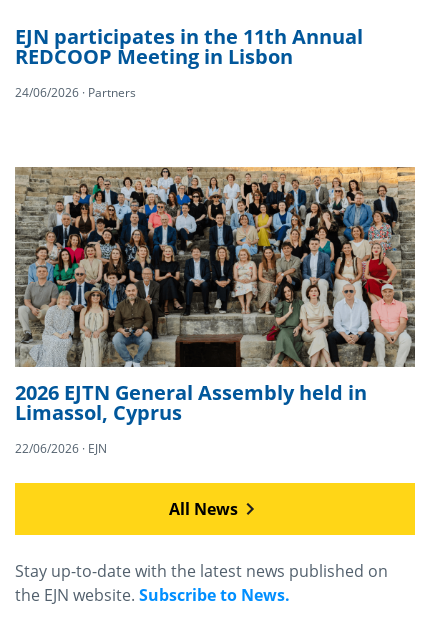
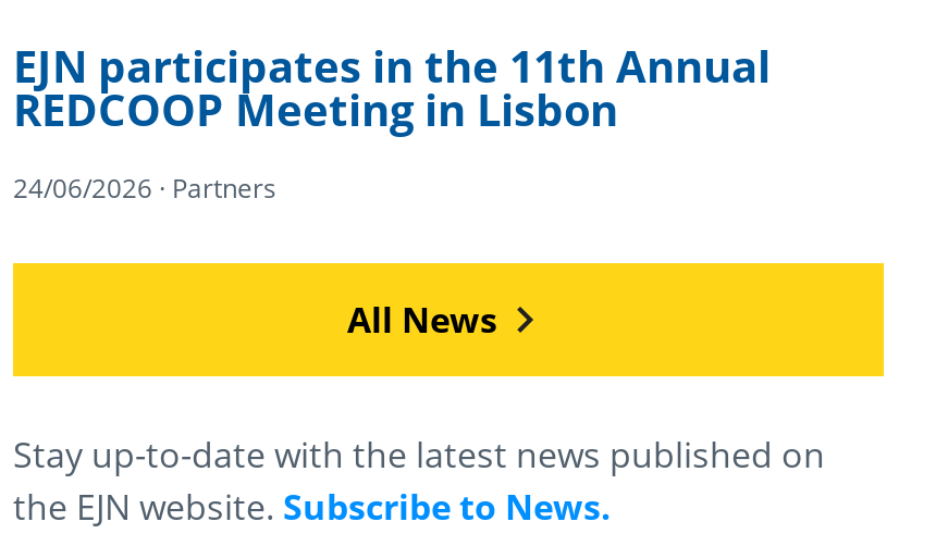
- [image]
- 2026 EJTN General Assembly held in
- Limassol, Cyprus
- 22/06/2026 · EJN
